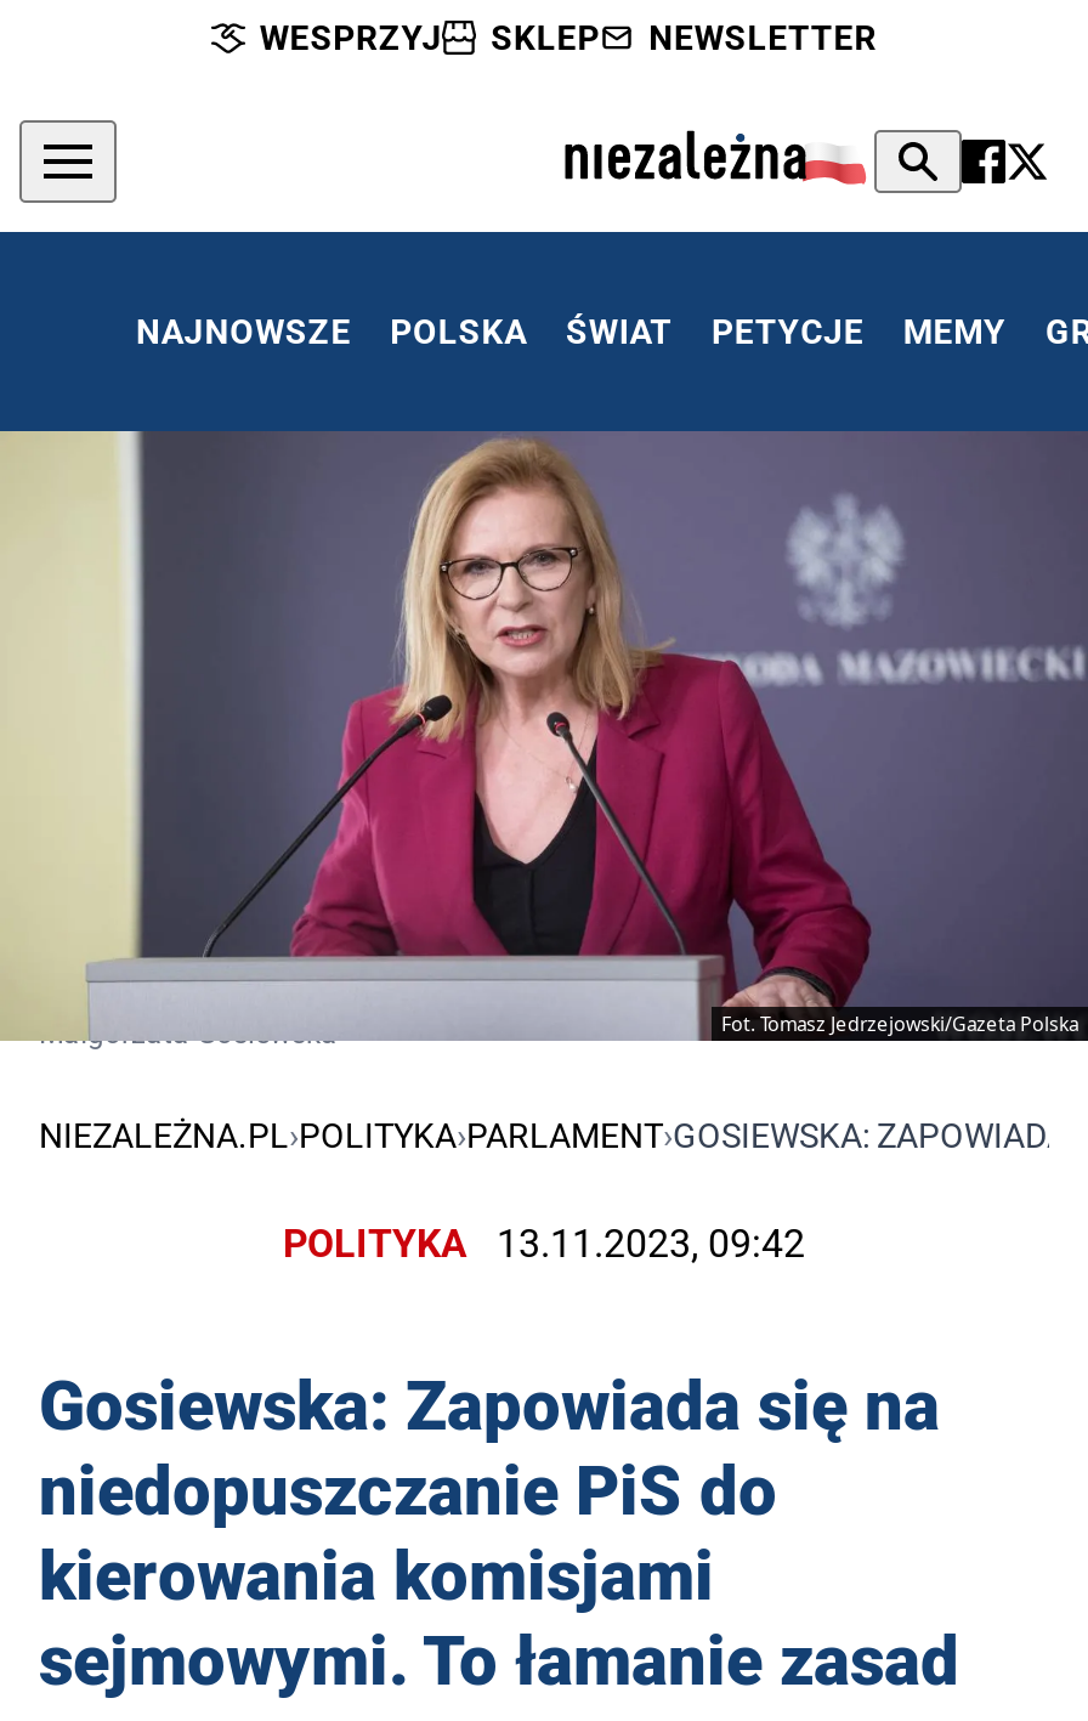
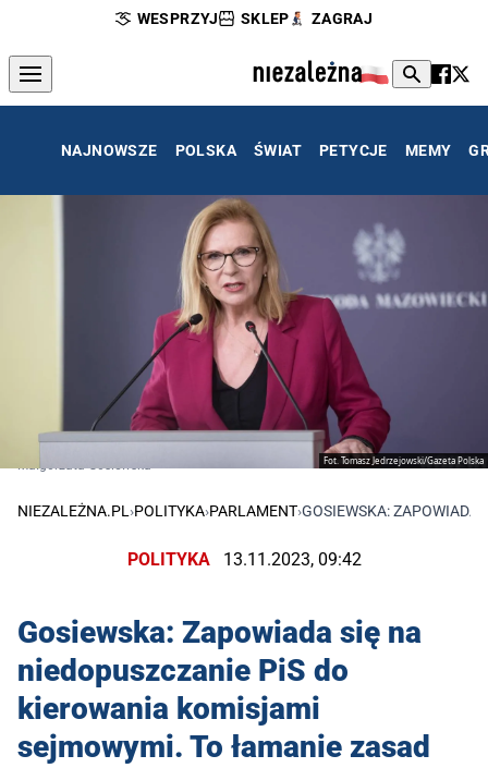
- NEWSLETTER
+ ZAGRAJ
